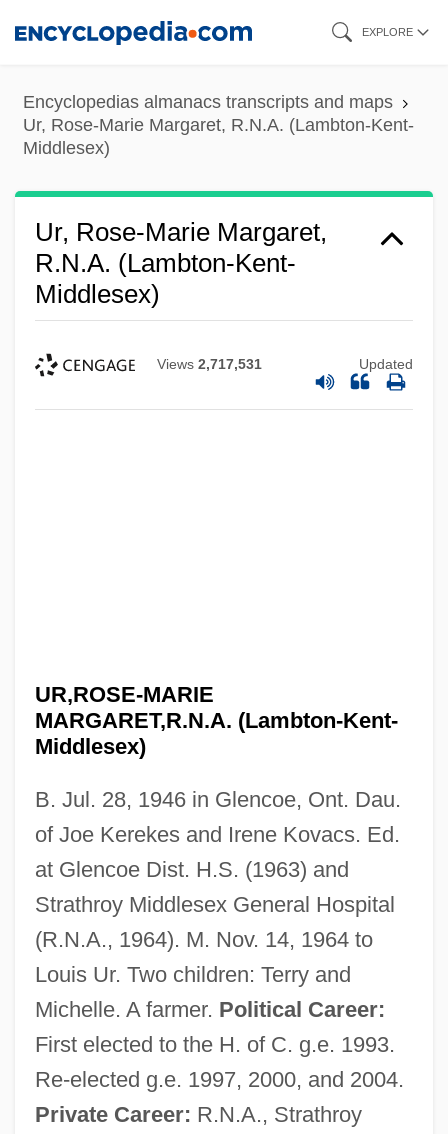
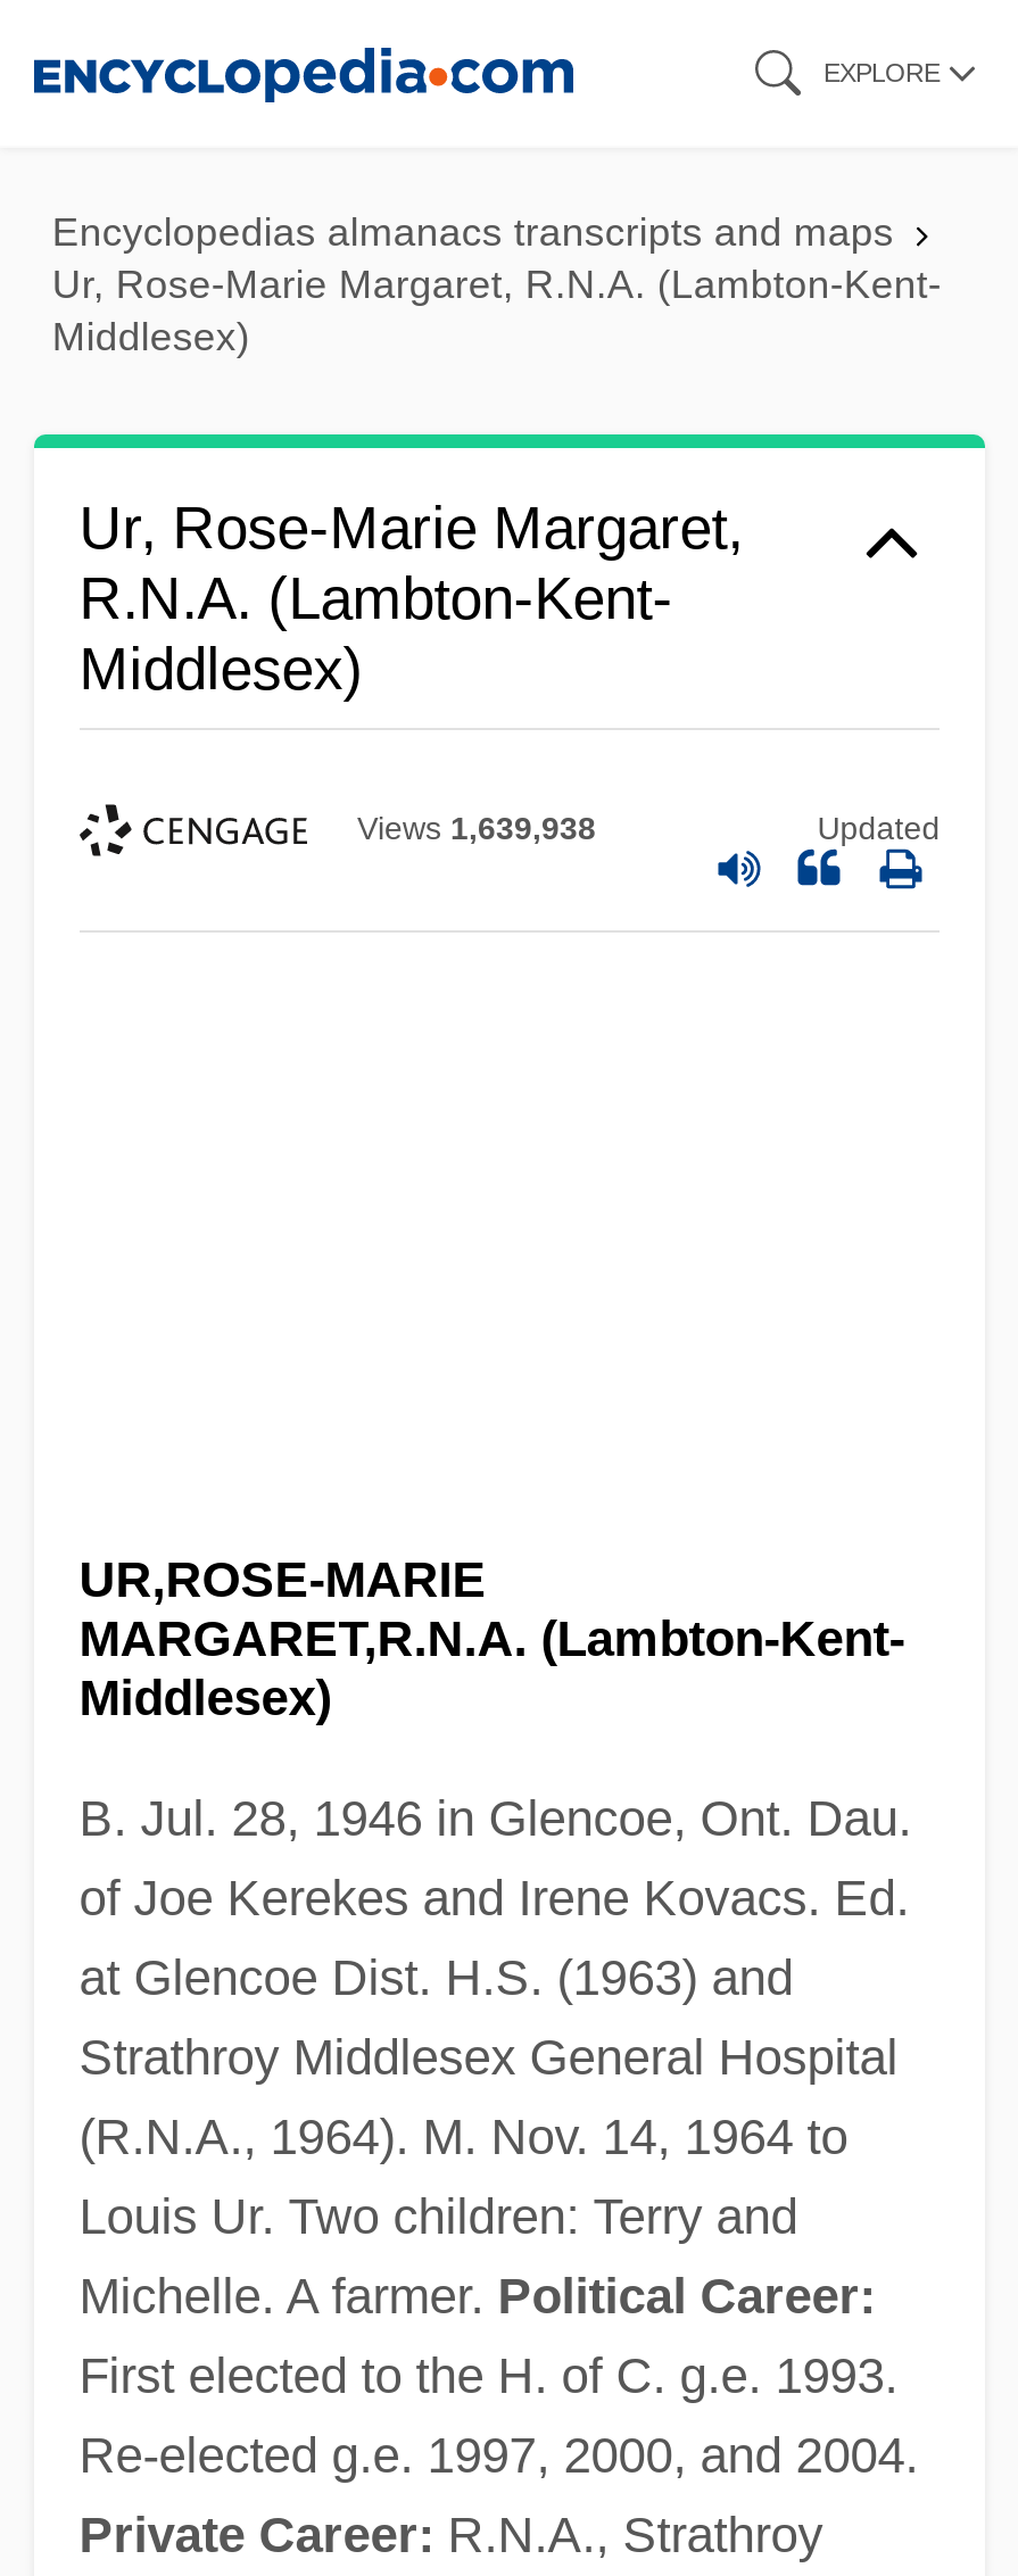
- Views 2,717,531
+ Views 1,639,938
